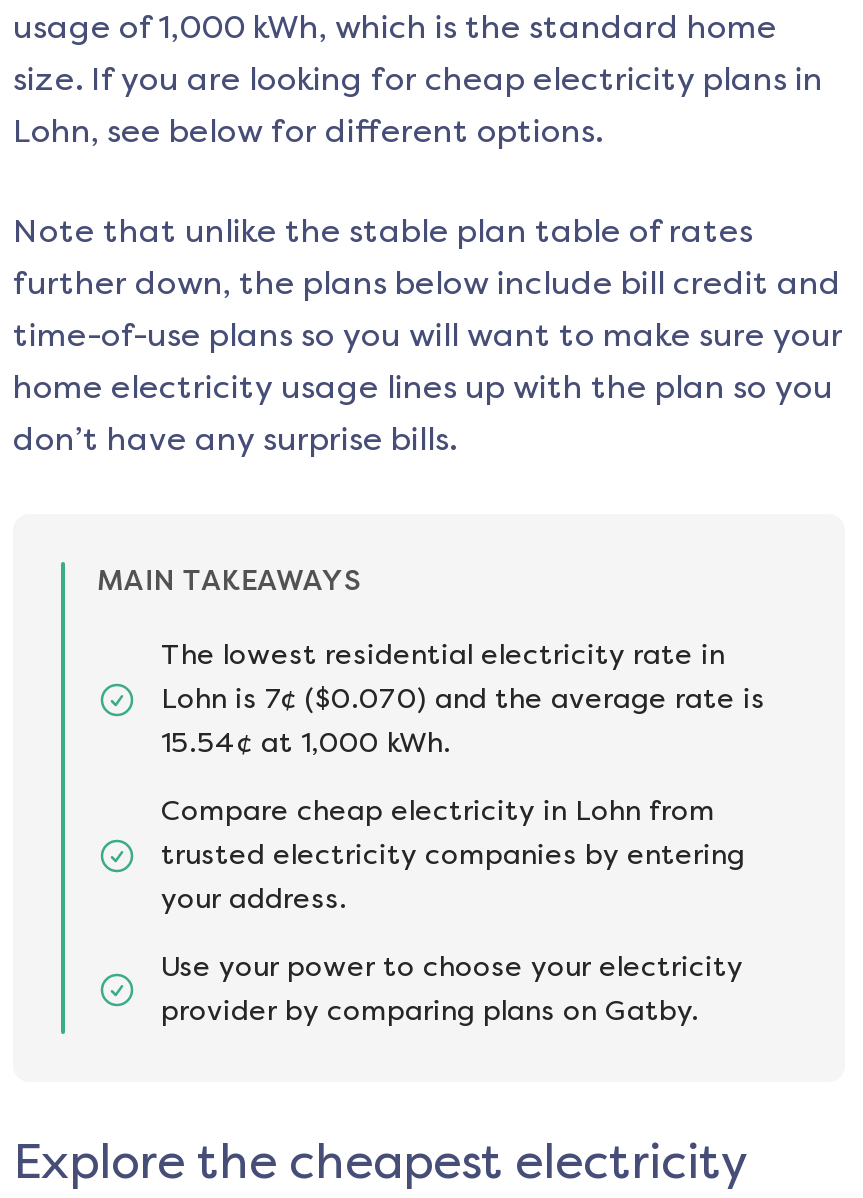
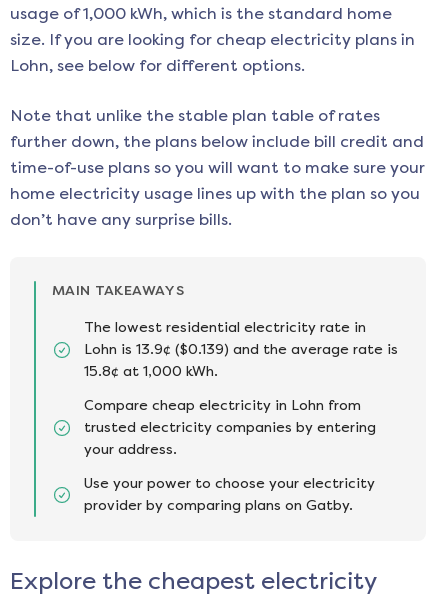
- Lohn is 7¢ ($0.070) and the average rate is
+ Lohn is 13.9¢ ($0.139) and the average rate is

- 15.54¢ at 1,000 kWh.
+ 15.8¢ at 1,000 kWh.
